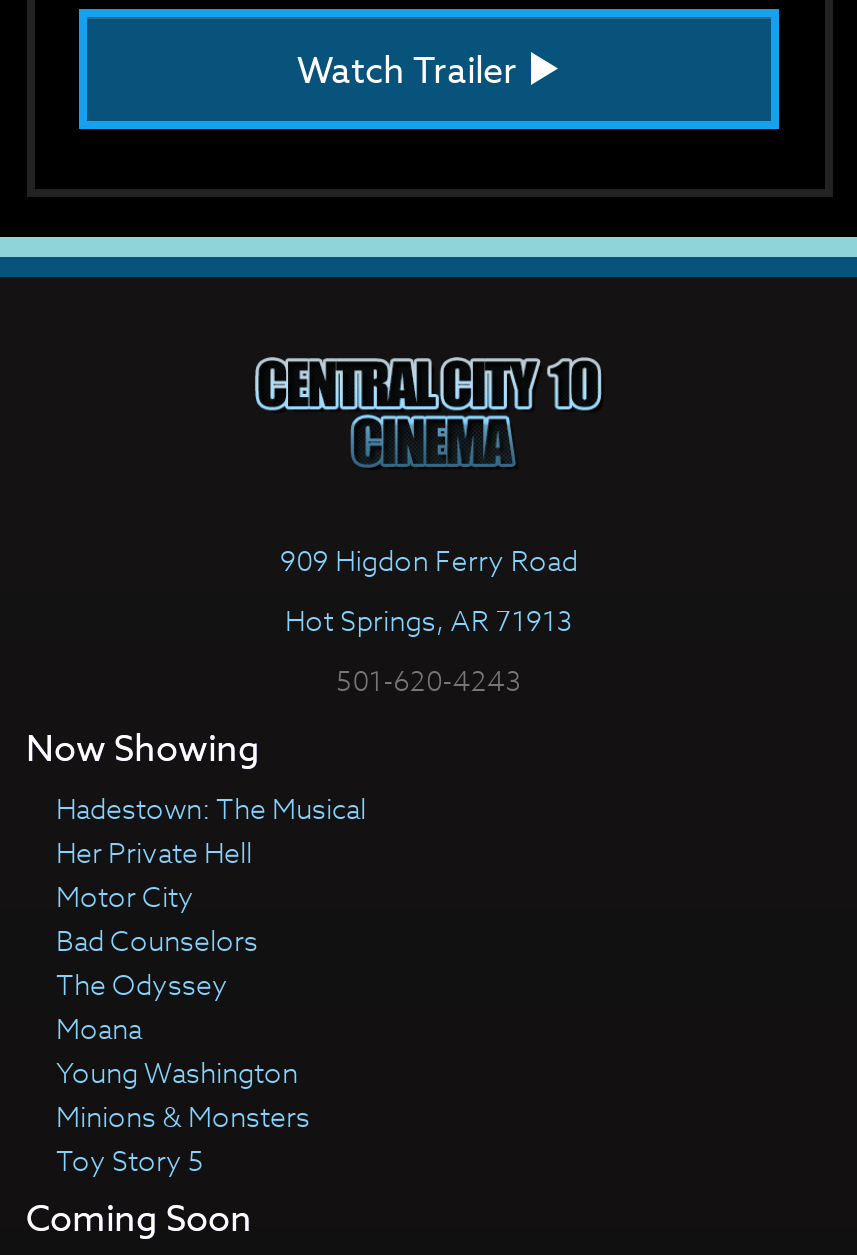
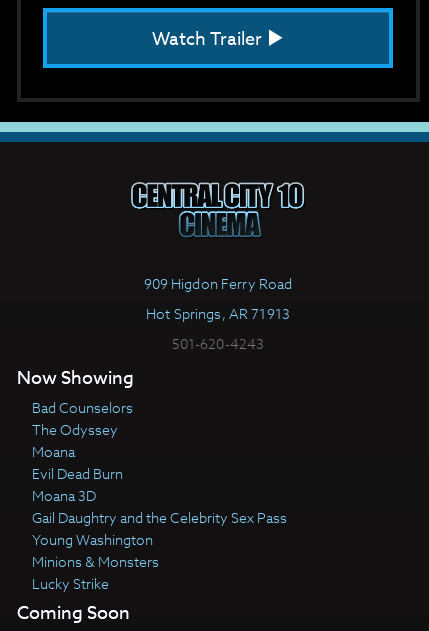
- Hadestown: The Musical
- Her Private Hell
- Motor City

moved up: Bad Counselors | The Odyssey | Moana

+ Evil Dead Burn
+ Moana 3D
+ Gail Daughtry and the Celebrity Sex Pass

- Toy Story 5
+ Lucky Strike
